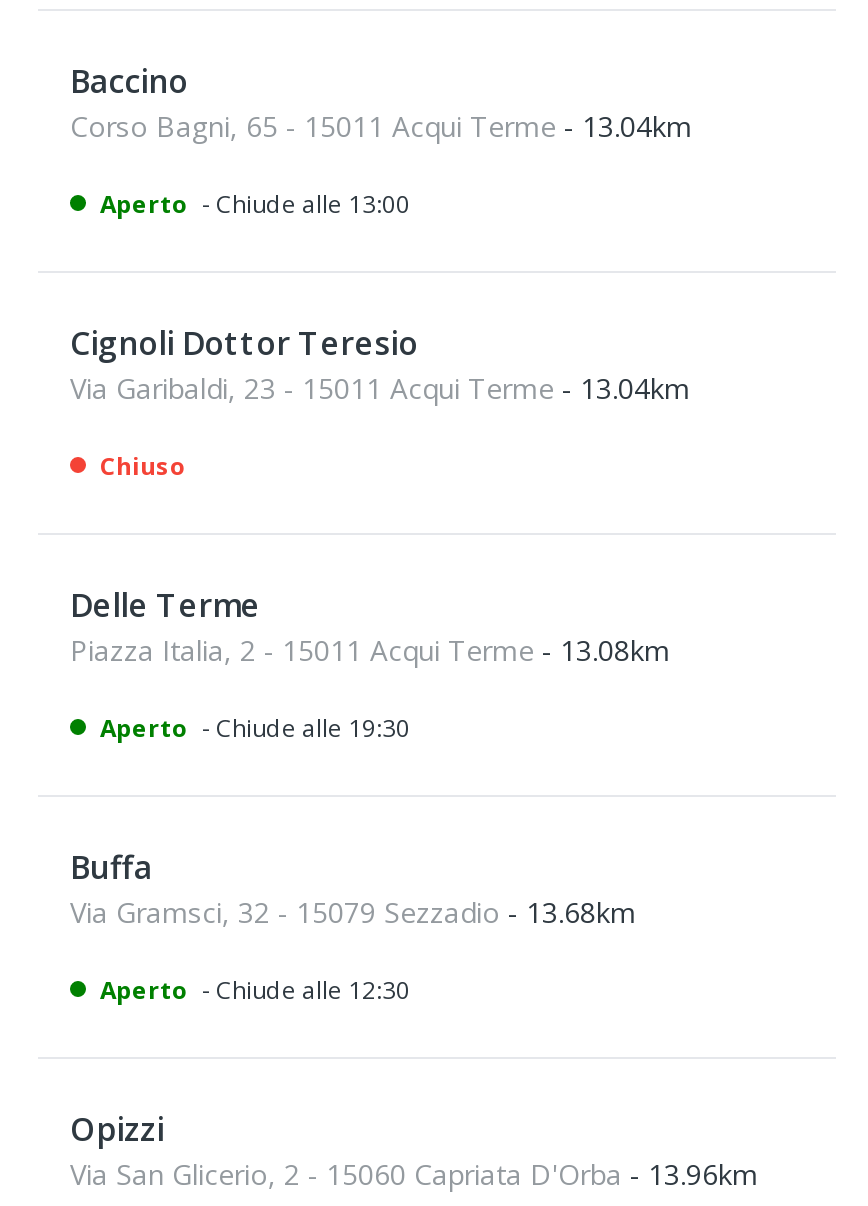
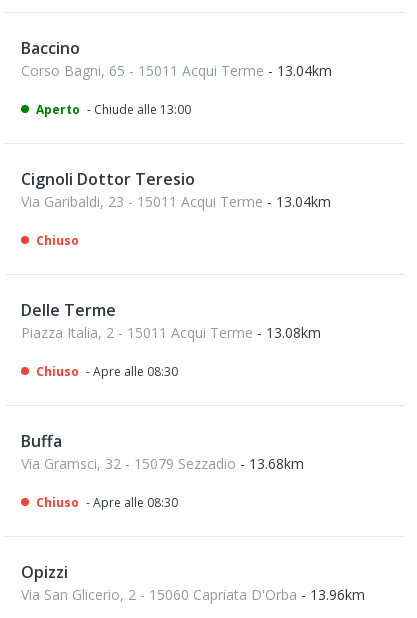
- Aperto - Chiude alle 19:30
+ Chiuso - Apre alle 08:30

- Aperto - Chiude alle 12:30
+ Chiuso - Apre alle 08:30
